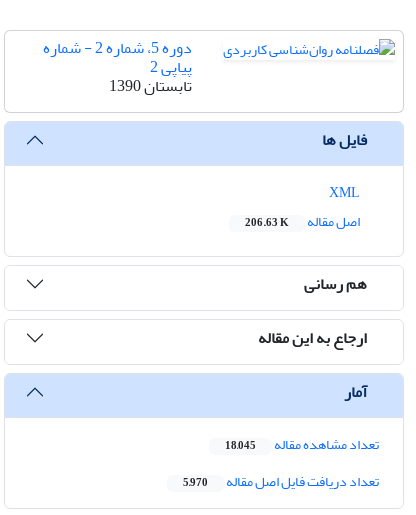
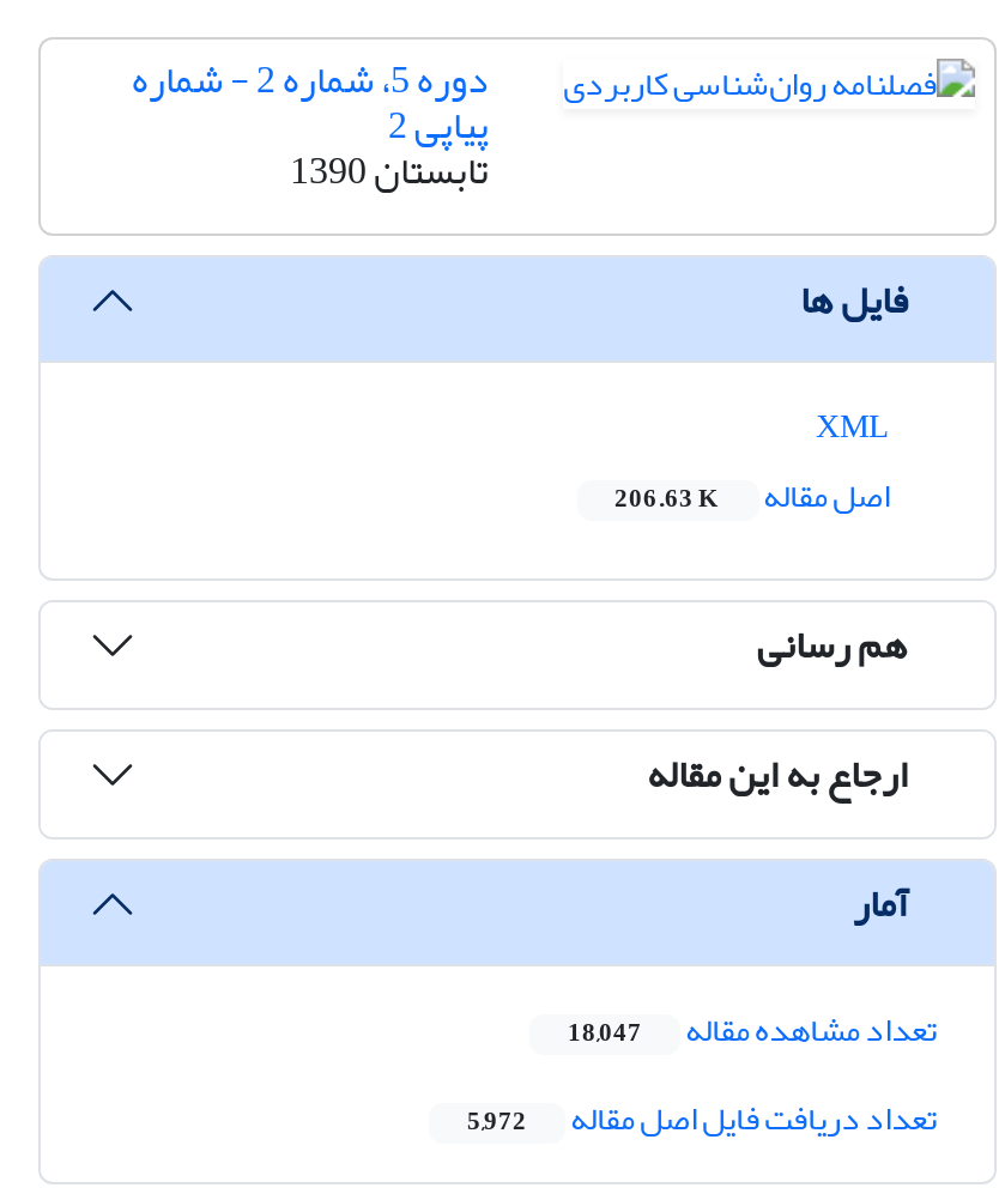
- تعداد مشاهده مقاله 18,045
+ تعداد مشاهده مقاله 18,047

- تعداد دریافت فایل اصل مقاله 5,970
+ تعداد دریافت فایل اصل مقاله 5,972
